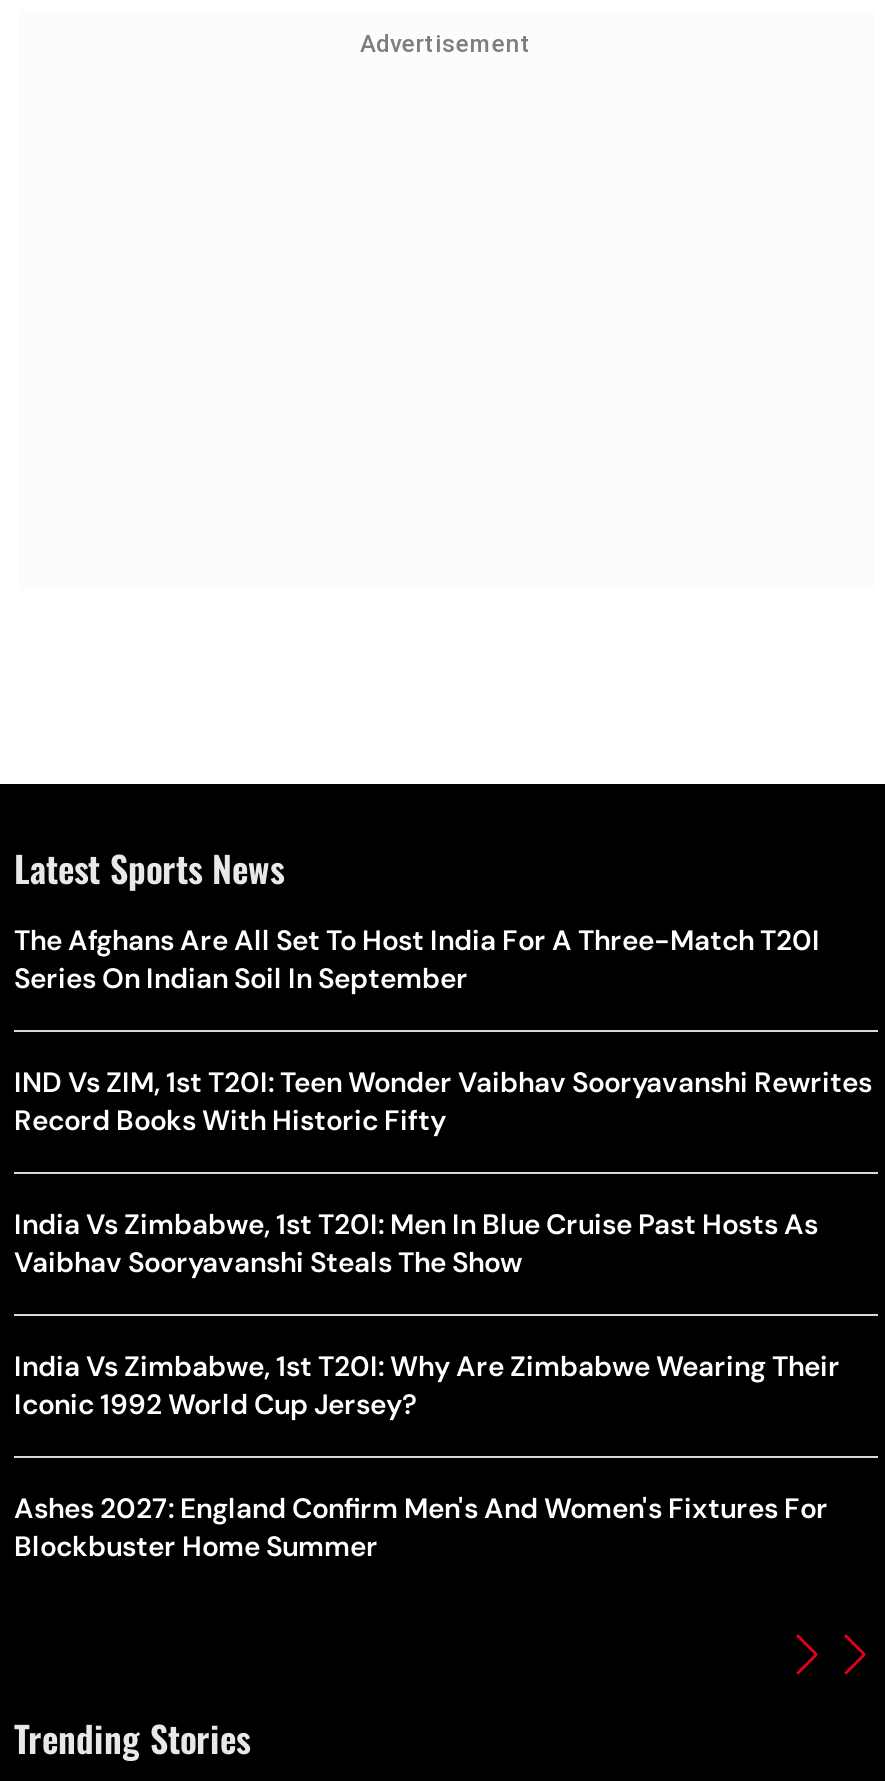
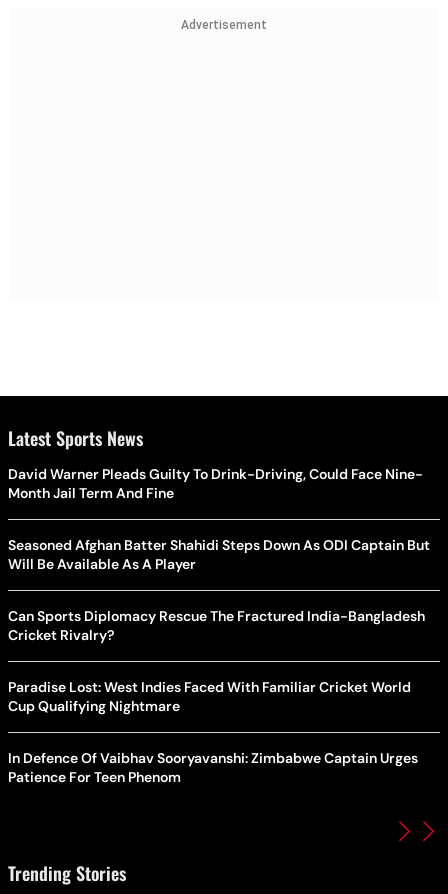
- The Afghans Are All Set To Host India For A Three-Match T20I
- Series On Indian Soil In September
+ David Warner Pleads Guilty To Drink-Driving, Could Face Nine-
+ Month Jail Term And Fine

- IND Vs ZIM, 1st T20I: Teen Wonder Vaibhav Sooryavanshi Rewrites
- Record Books With Historic Fifty
+ Seasoned Afghan Batter Shahidi Steps Down As ODI Captain But
+ Will Be Available As A Player

- India Vs Zimbabwe, 1st T20I: Men In Blue Cruise Past Hosts As
- Vaibhav Sooryavanshi Steals The Show
+ Can Sports Diplomacy Rescue The Fractured India-Bangladesh
+ Cricket Rivalry?

- India Vs Zimbabwe, 1st T20I: Why Are Zimbabwe Wearing Their
- Iconic 1992 World Cup Jersey?
+ Paradise Lost: West Indies Faced With Familiar Cricket World
+ Cup Qualifying Nightmare

- Ashes 2027: England Confirm Men's And Women's Fixtures For
- Blockbuster Home Summer
+ In Defence Of Vaibhav Sooryavanshi: Zimbabwe Captain Urges
+ Patience For Teen Phenom
